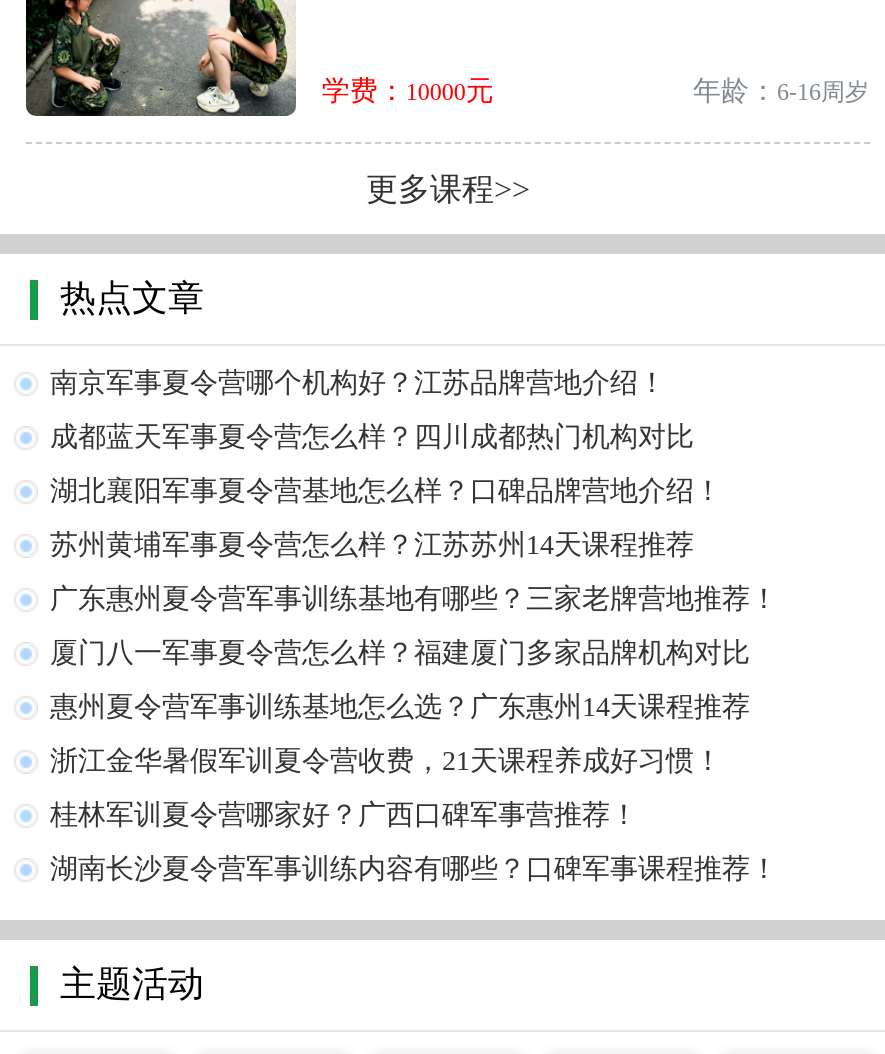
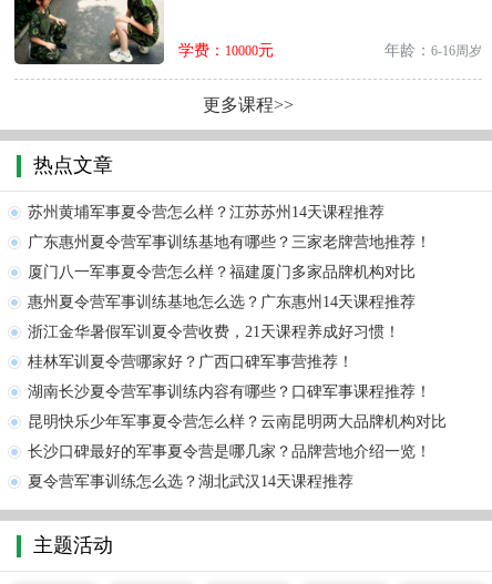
- 南京军事夏令营哪个机构好？江苏品牌营地介绍！
- 成都蓝天军事夏令营怎么样？四川成都热门机构对比
- 湖北襄阳军事夏令营基地怎么样？口碑品牌营地介绍！

moved up: 苏州黄埔军事夏令营怎么样？江苏苏州14天课程推荐 | 广东惠州夏令营军事训练基地有哪些？三家老牌营地推荐！ | 厦门八一军事夏令营怎么样？福建厦门多家品牌机构对比 | 惠州夏令营军事训练基地怎么选？广东惠州14天课程推荐 | 浙江金华暑假军训夏令营收费，21天课程养成好习惯！ | 桂林军训夏令营哪家好？广西口碑军事营推荐！ | 湖南长沙夏令营军事训练内容有哪些？口碑军事课程推荐！

+ 昆明快乐少年军事夏令营怎么样？云南昆明两大品牌机构对比
+ 长沙口碑最好的军事夏令营是哪几家？品牌营地介绍一览！
+ 夏令营军事训练怎么选？湖北武汉14天课程推荐
